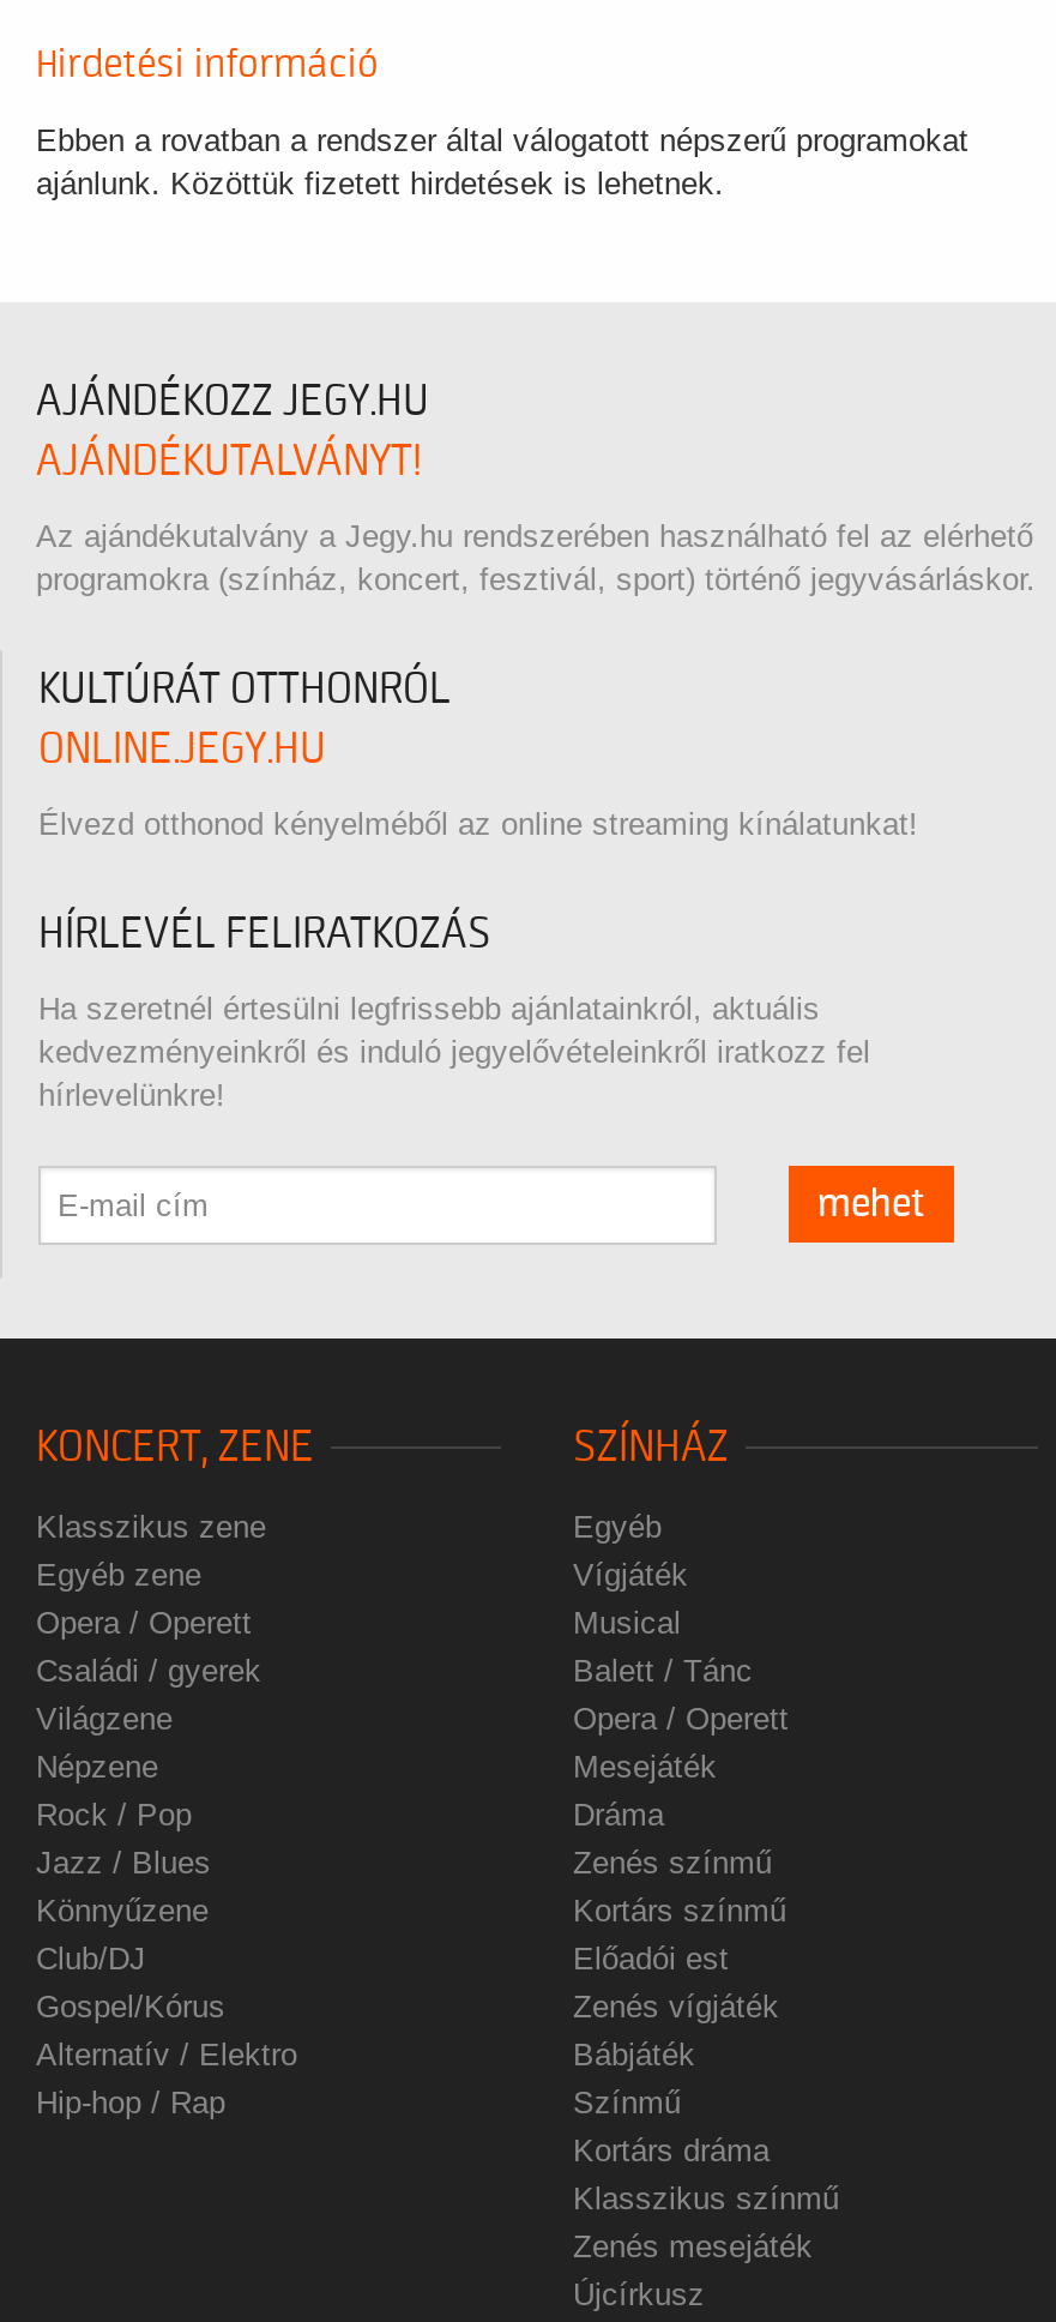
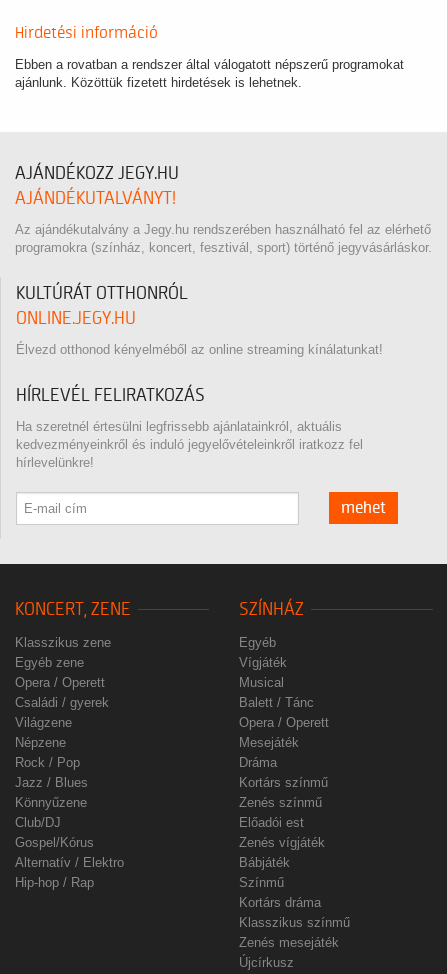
moved down: Zenés színmű

moved up: Kortárs színmű
